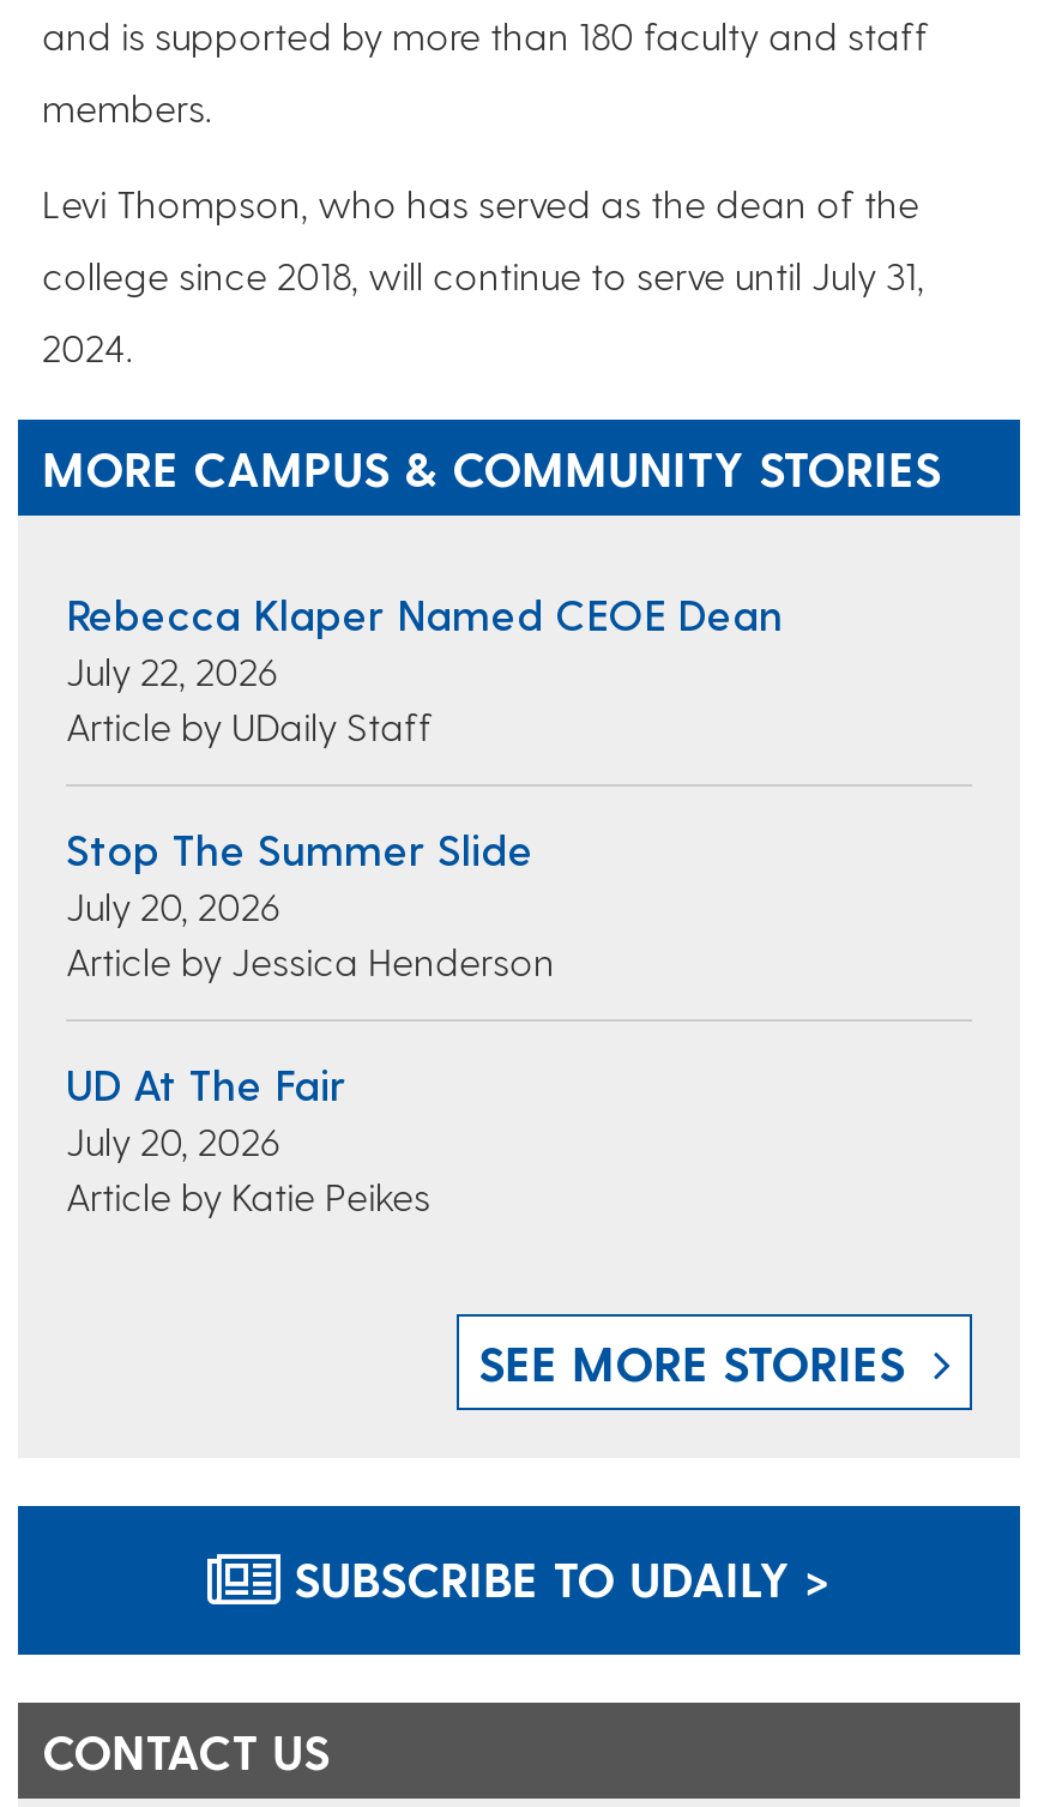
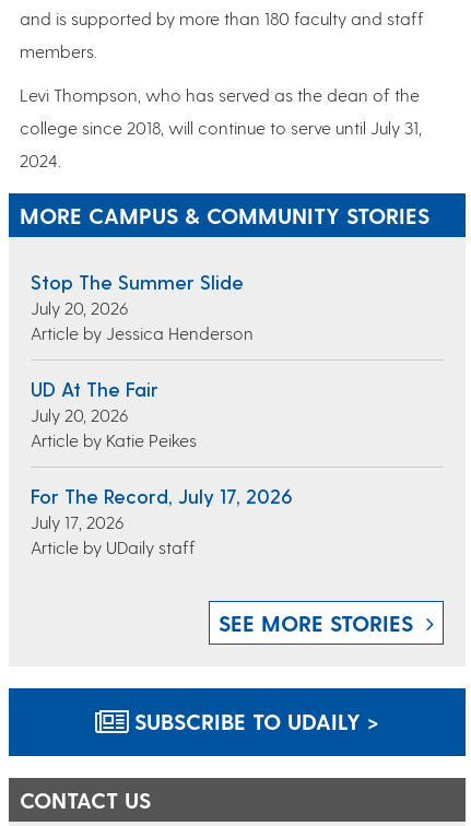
- Rebecca Klaper Named CEOE Dean
- July 22, 2026
- Article by UDaily Staff

moved up: Stop The Summer Slide | July 20, 2026 | Article by Jessica Henderson | UD At The Fair | July 20, 2026 | Article by Katie Peikes

+ For The Record, July 17, 2026
+ July 17, 2026
+ Article by UDaily staff
